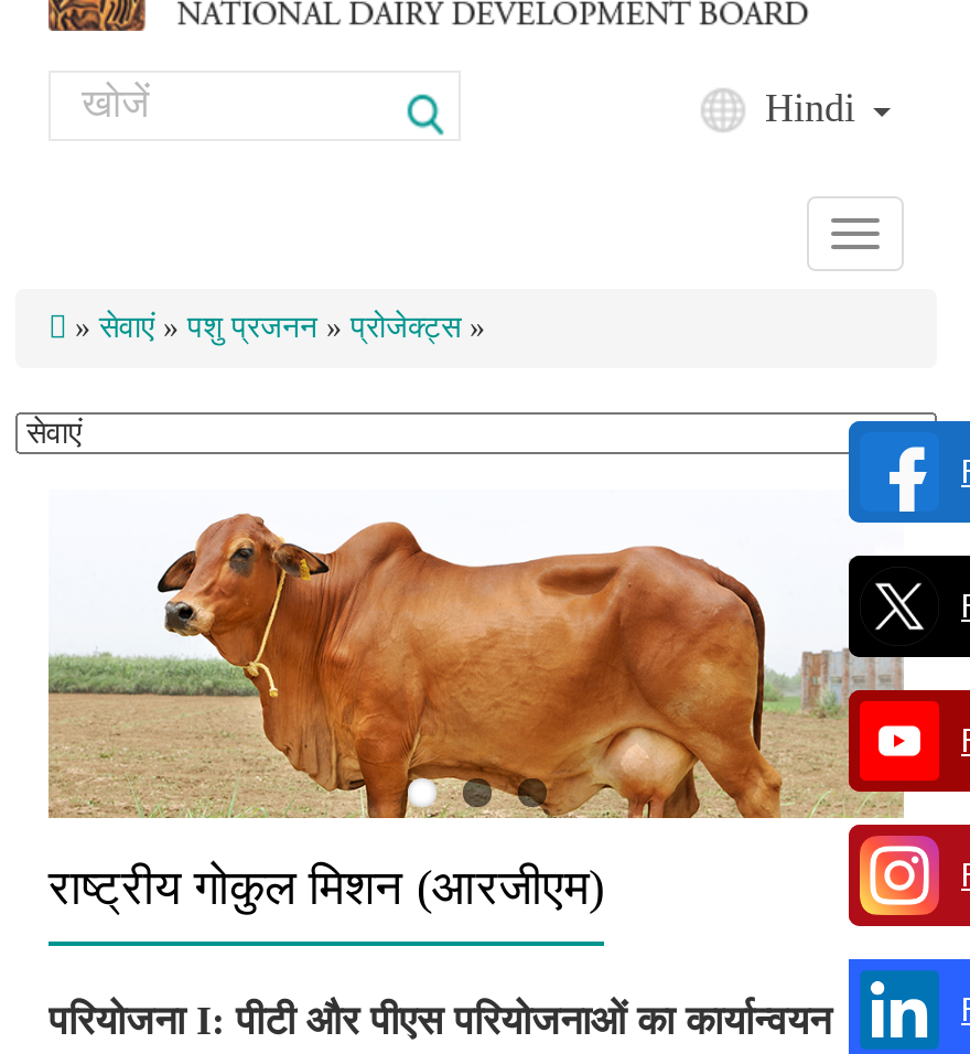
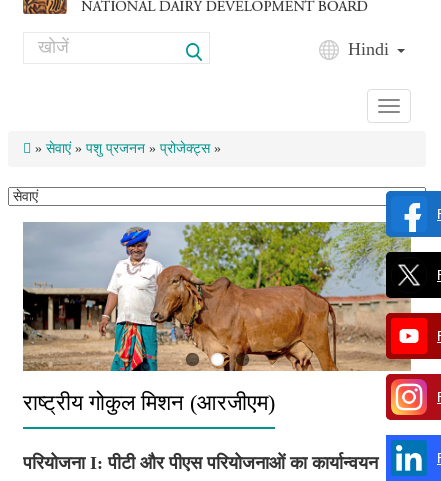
- [image]
+ [image]
